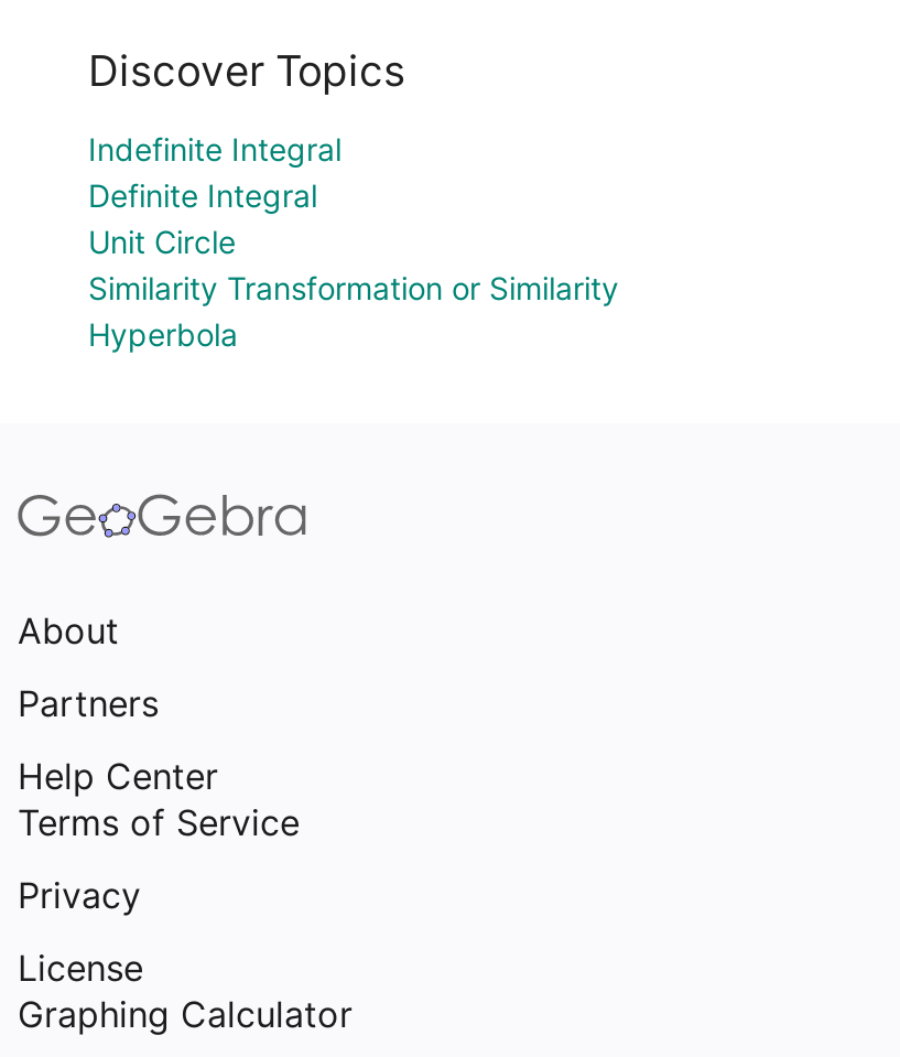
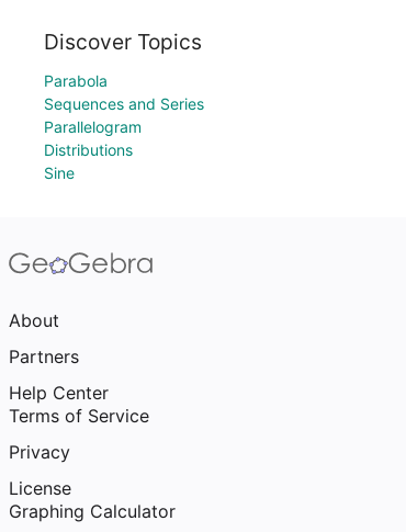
- Indefinite Integral
- Definite Integral
- Unit Circle
- Similarity Transformation or Similarity
- Hyperbola
+ Parabola
+ Sequences and Series
+ Parallelogram
+ Distributions
+ Sine
